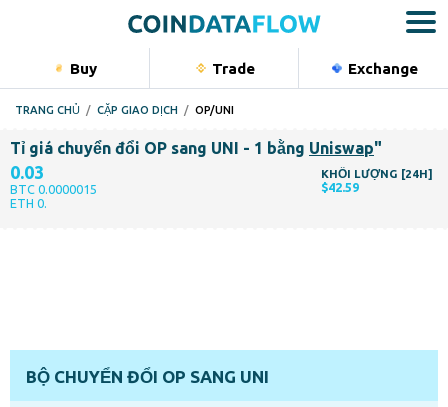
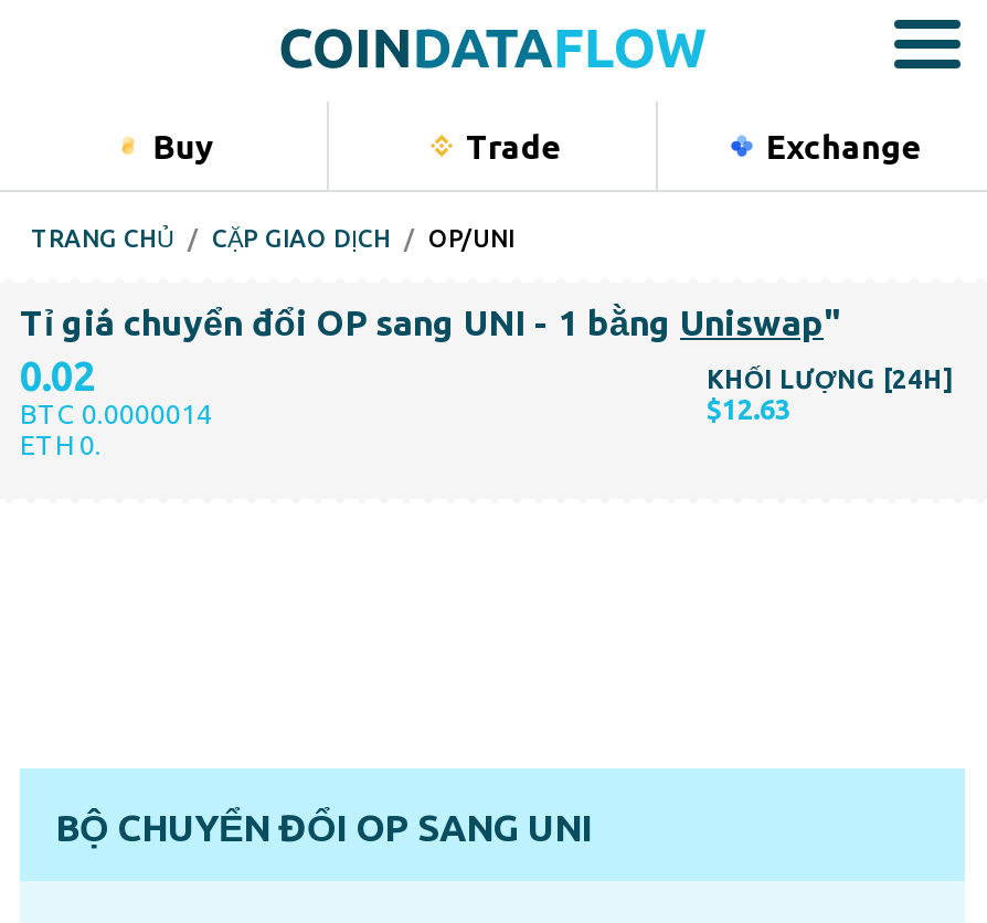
- 0.03
+ 0.02

- BTC 0.0000015
+ BTC 0.0000014

- $42.59
+ $12.63
